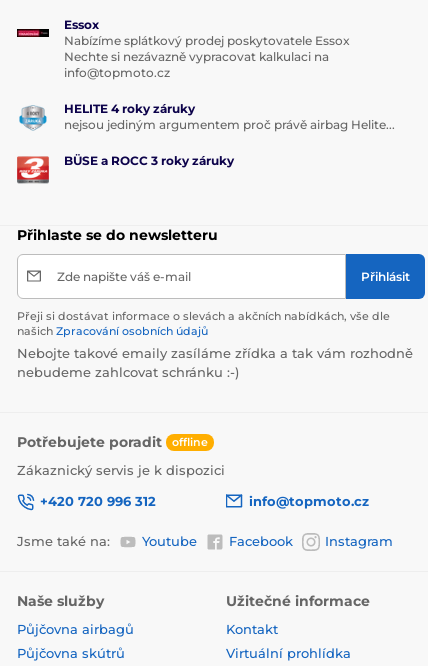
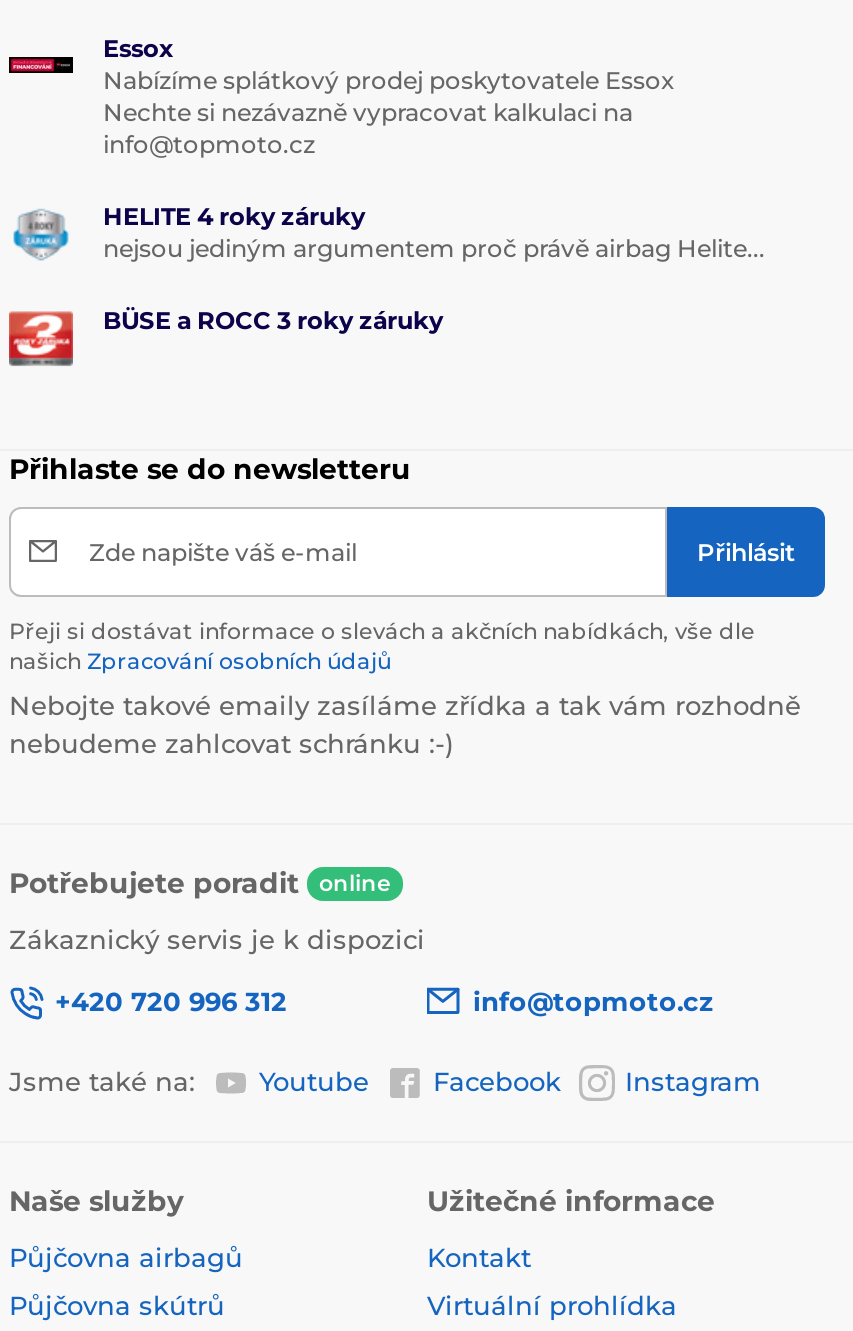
- Potřebujete poradit offline
+ Potřebujete poradit online
